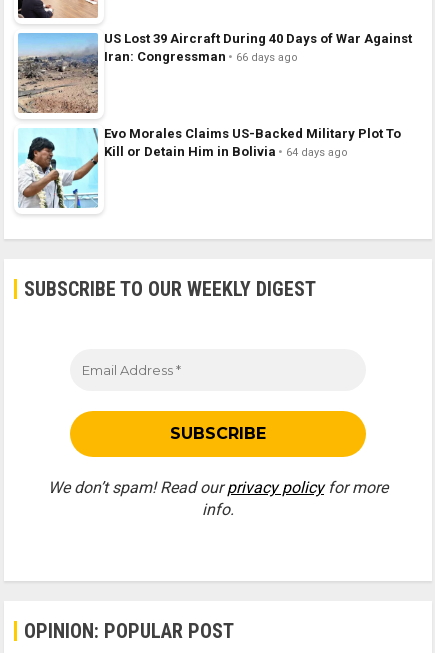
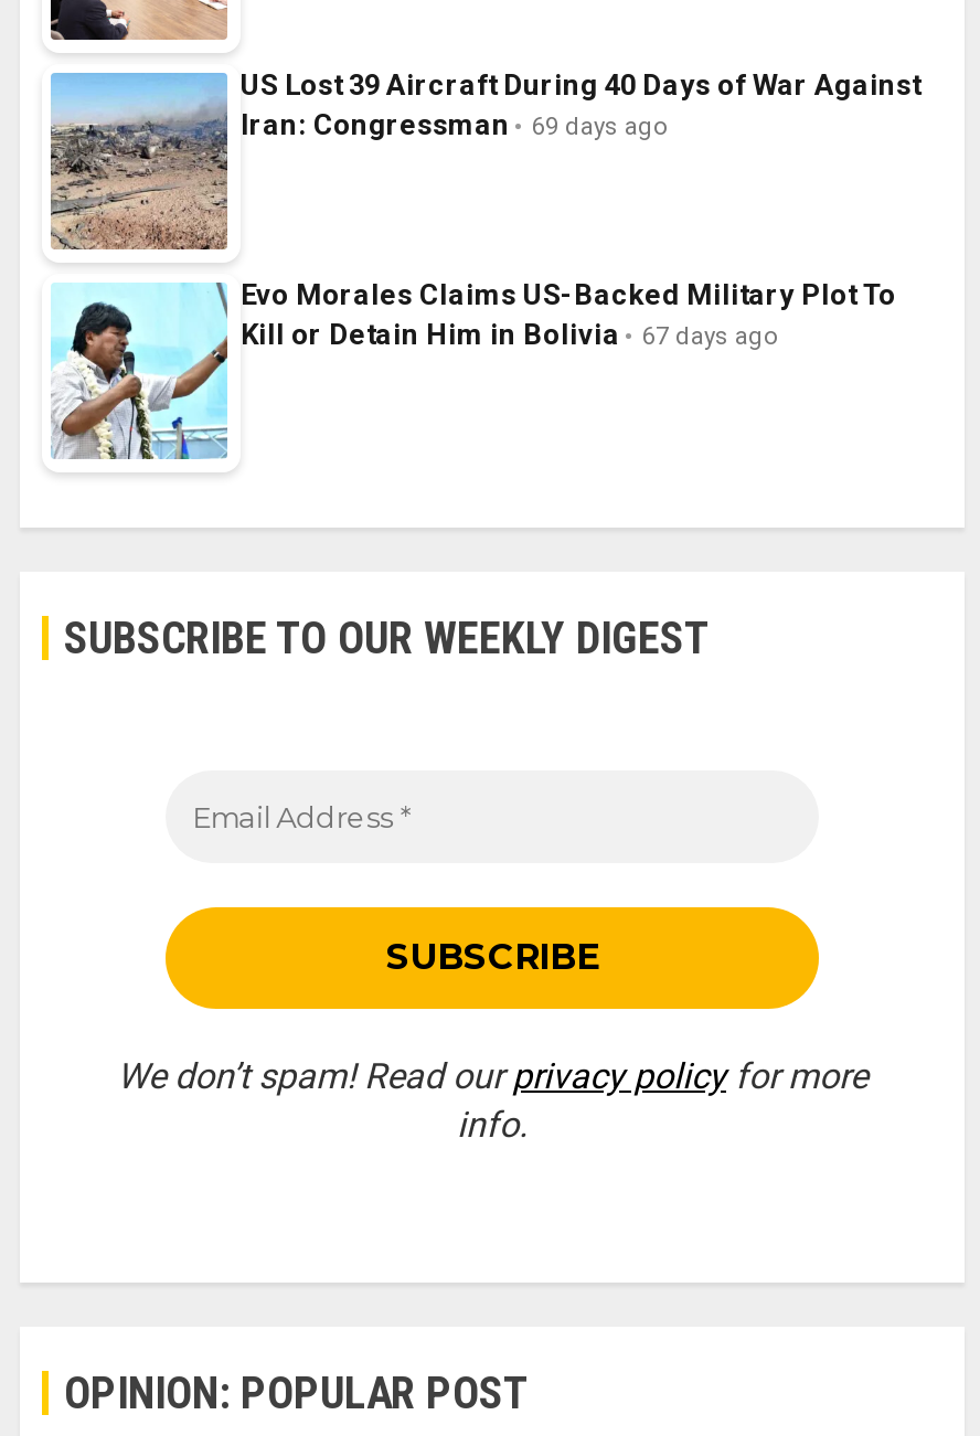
- Iran: Congressman 66 days ago
+ Iran: Congressman 69 days ago

- Kill or Detain Him in Bolivia 64 days ago
+ Kill or Detain Him in Bolivia 67 days ago
